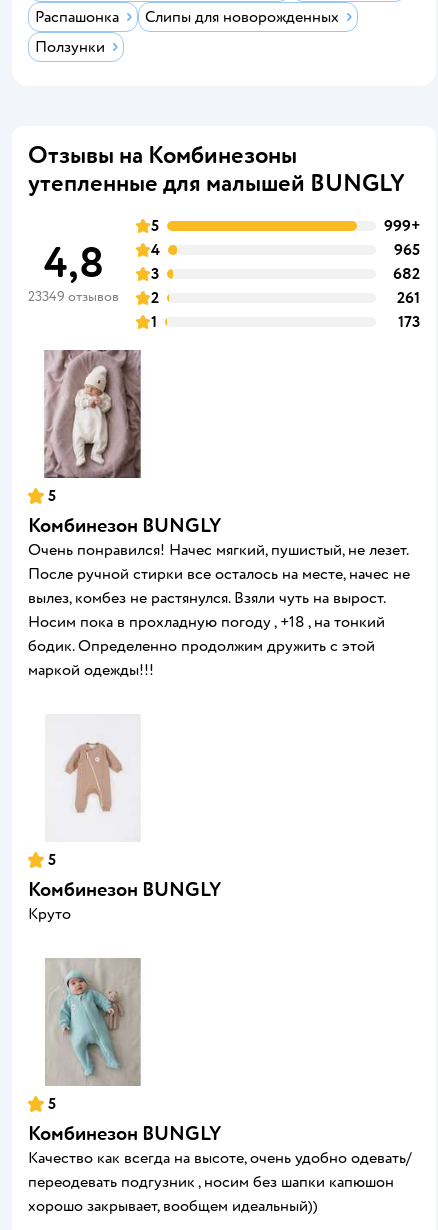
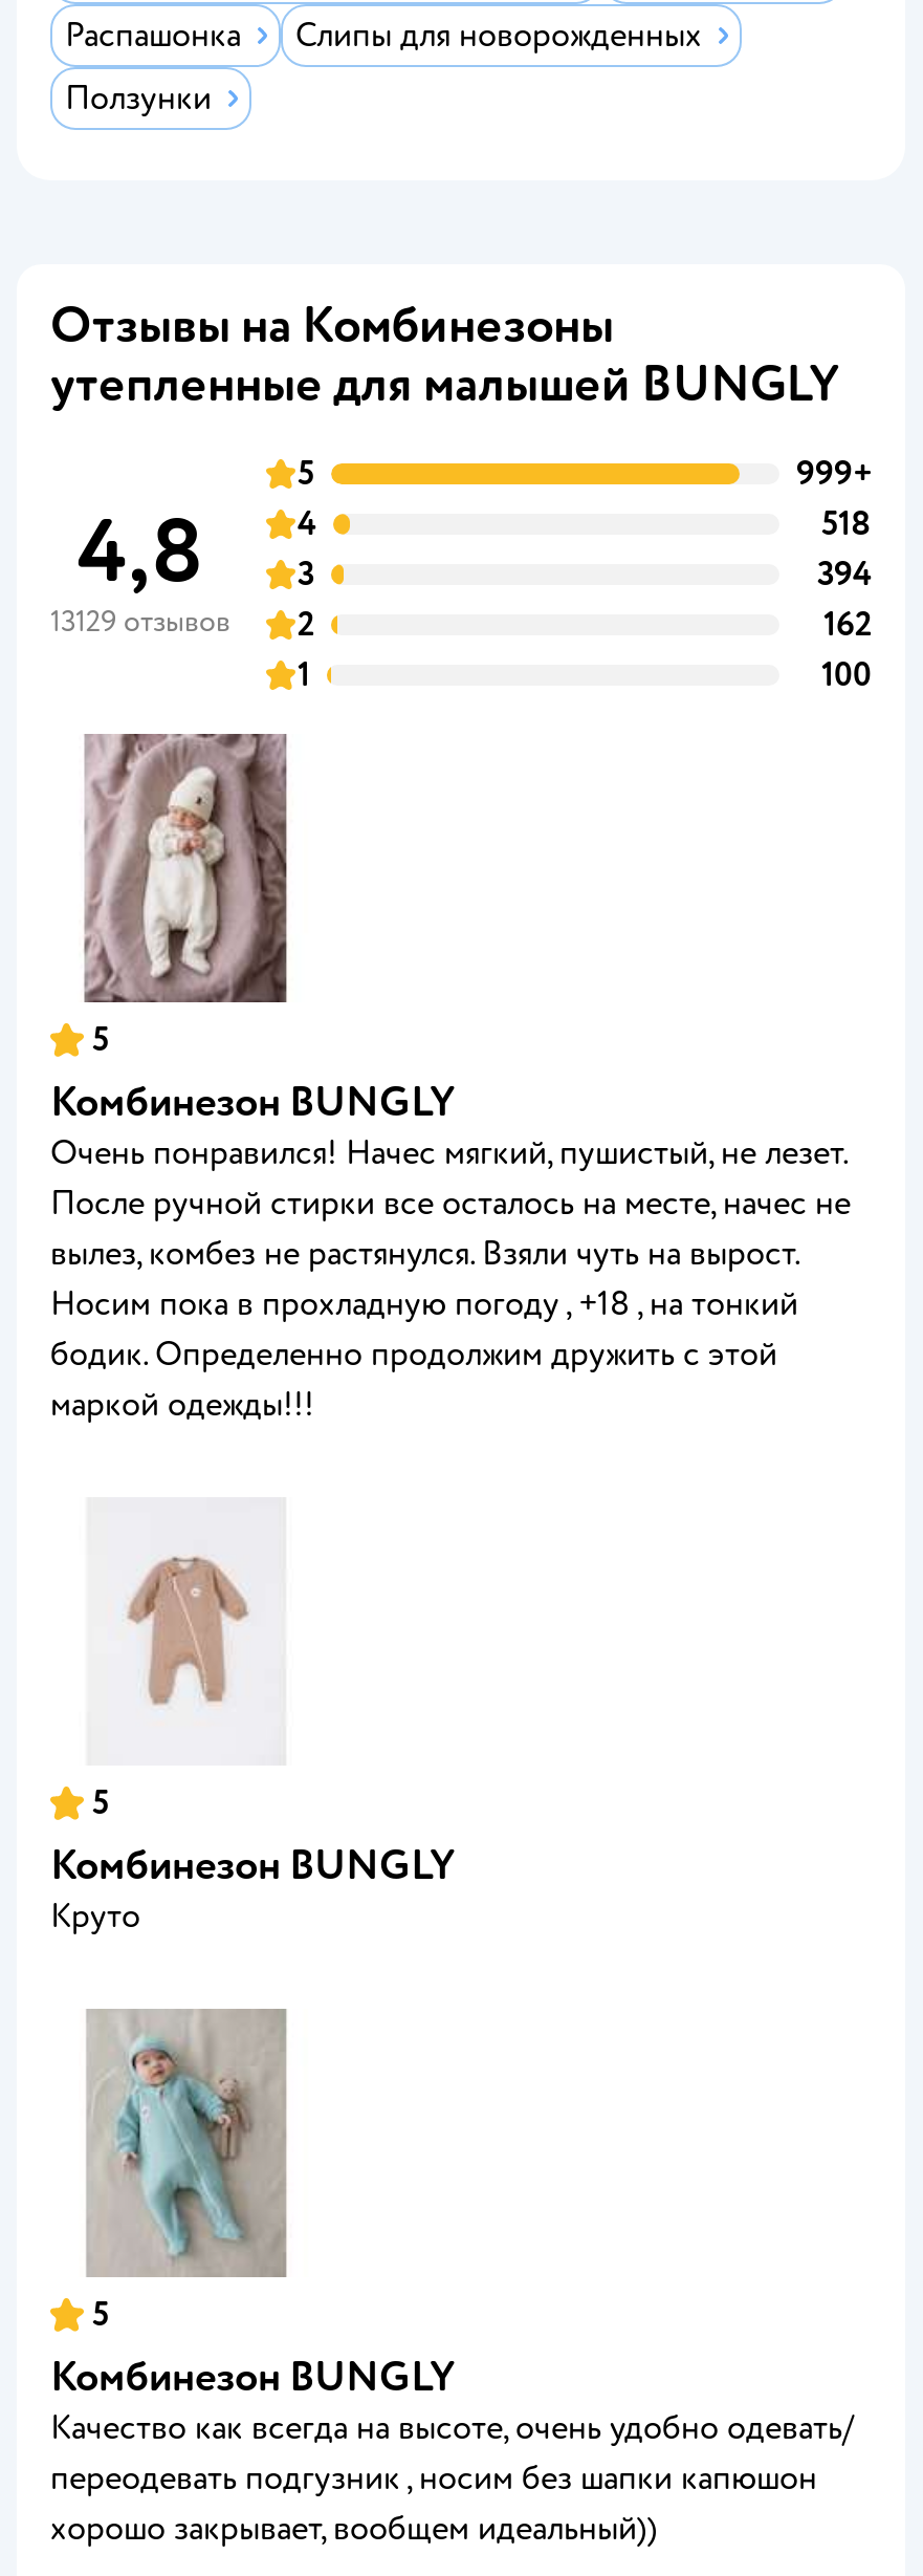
- 965
+ 518

- 682
+ 394

- 23349 отзывов 2
+ 13129 отзывов 2

- 261
+ 162

- 173
+ 100
